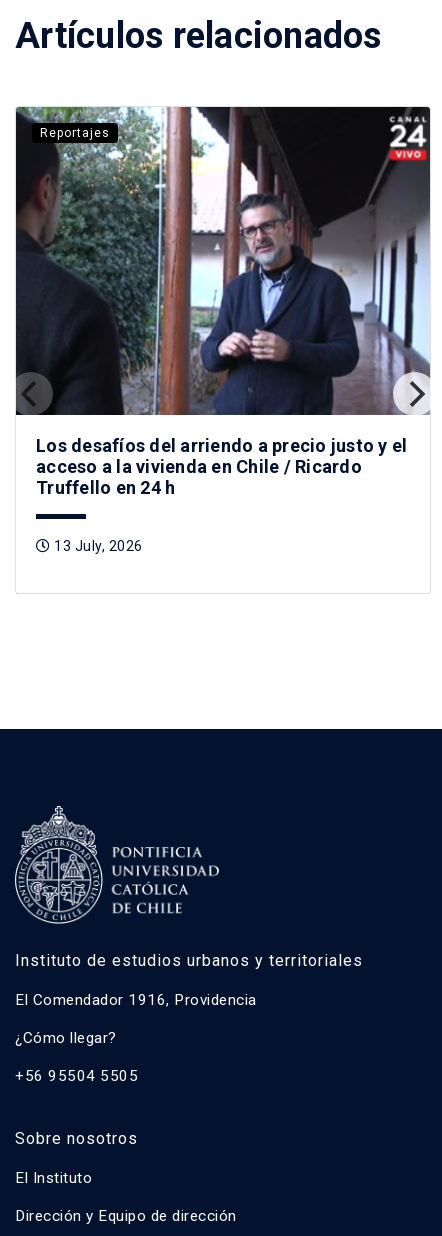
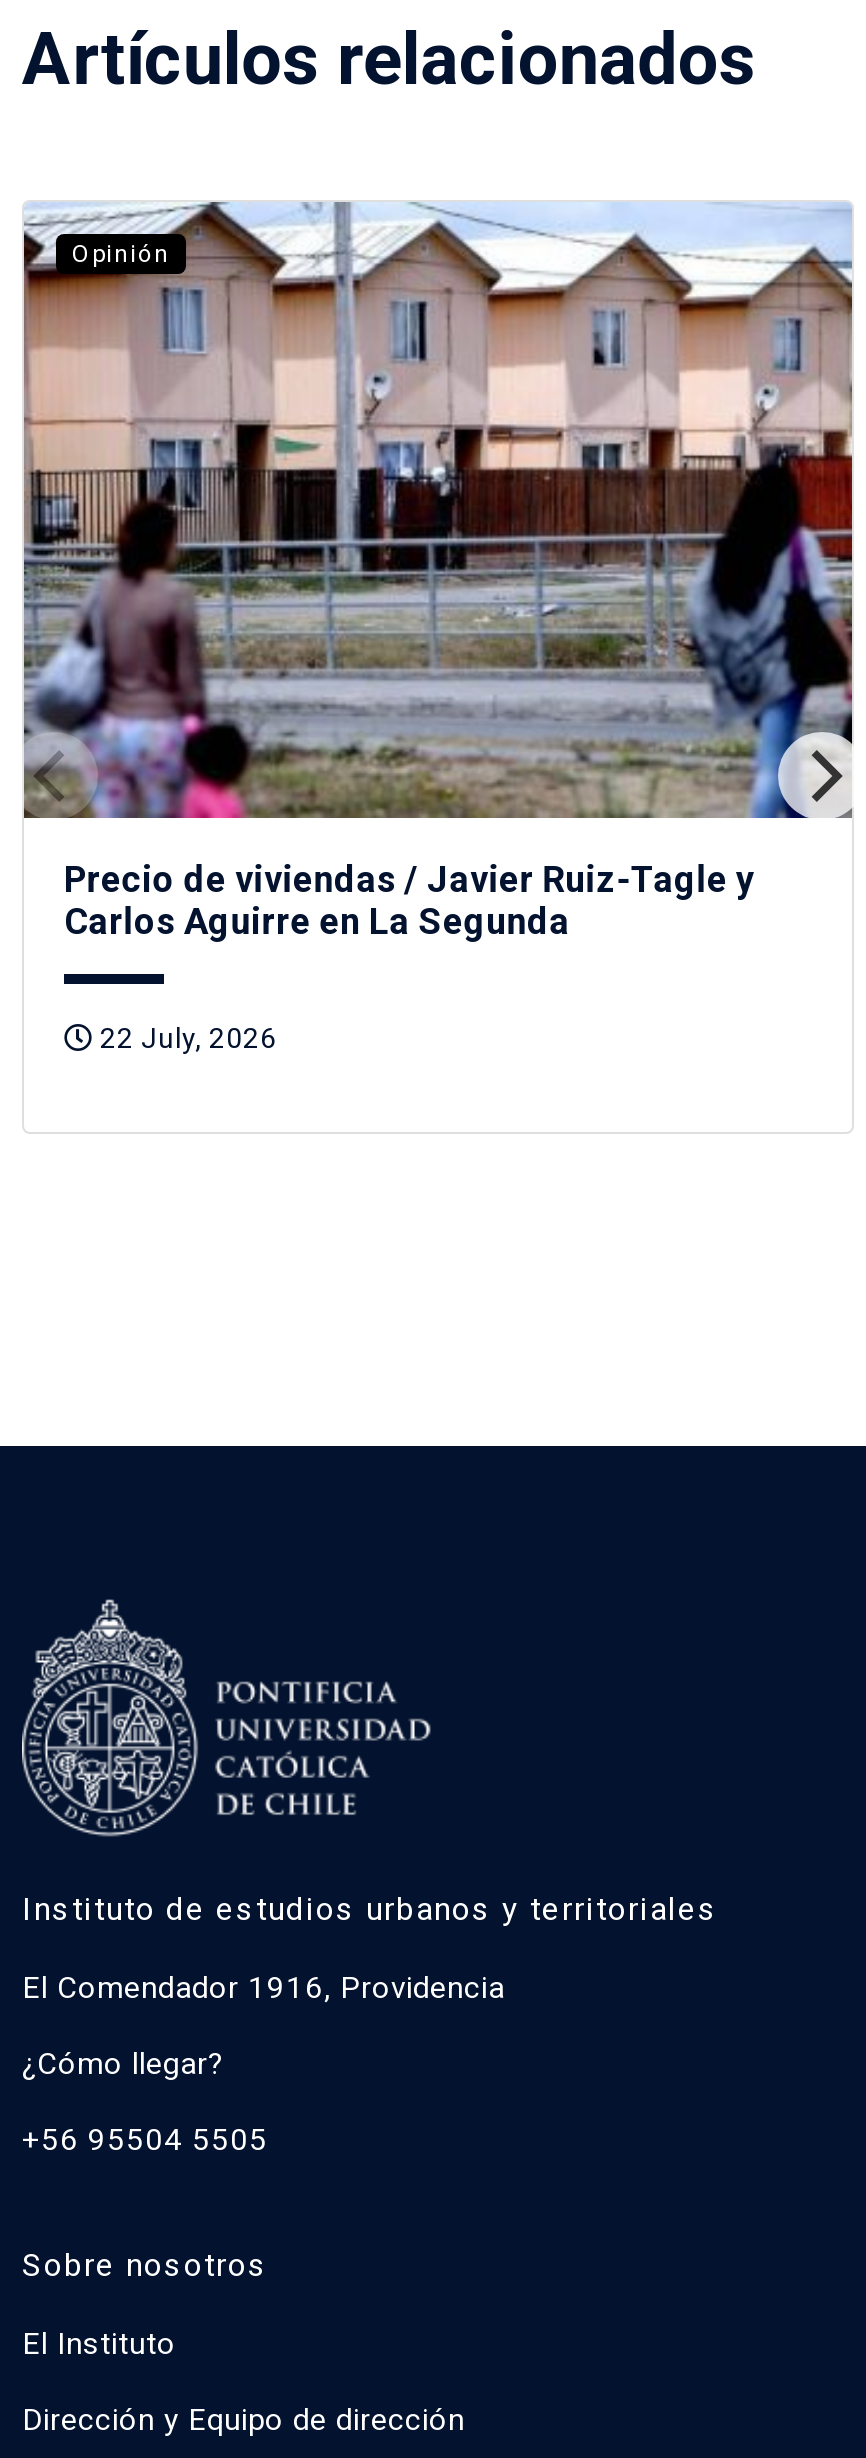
- [image]
- Reportajes
+ [image]
+ Opinión

- Los desafíos del arriendo a precio justo y el
- acceso a la vivienda en Chile / Ricardo
- Truffello en 24 h
+ Precio de viviendas / Javier Ruiz-Tagle y
+ Carlos Aguirre en La Segunda

- 13 July, 2026
+ 22 July, 2026
